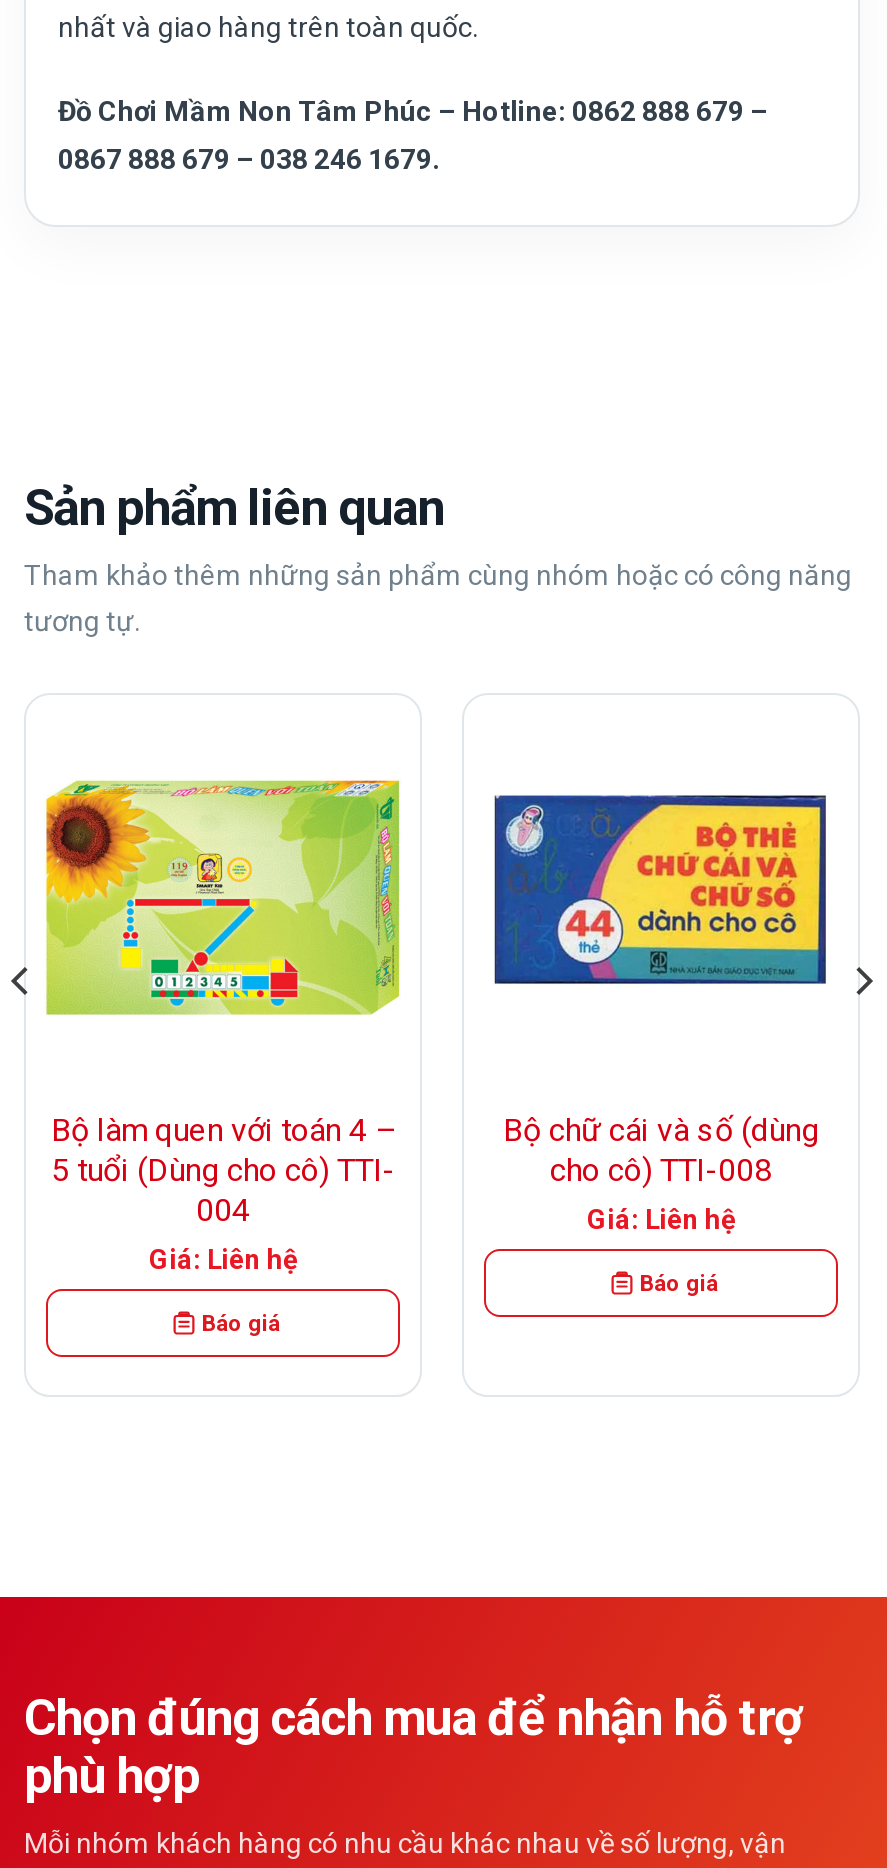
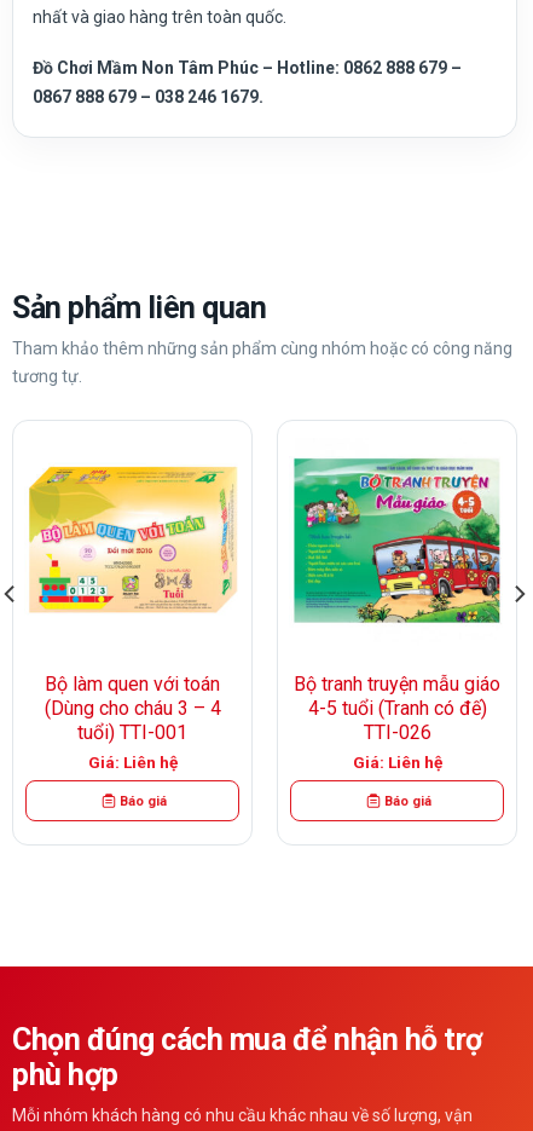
- [image]
+ [image]

- [image]
+ [image]

- Bộ làm quen với toán 4 –
- 5 tuổi (Dùng cho cô) TTI-
- 004
+ Bộ làm quen với toán
+ (Dùng cho cháu 3 – 4
+ tuổi) TTI-001

- Bộ chữ cái và số (dùng
- cho cô) TTI-008
+ Bộ tranh truyện mẫu giáo
+ 4-5 tuổi (Tranh có đế)
+ TTI-026

moved down: Giá: Liên hệ | Báo giá
